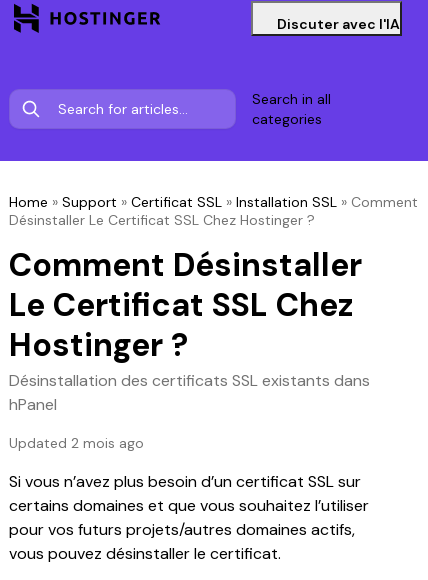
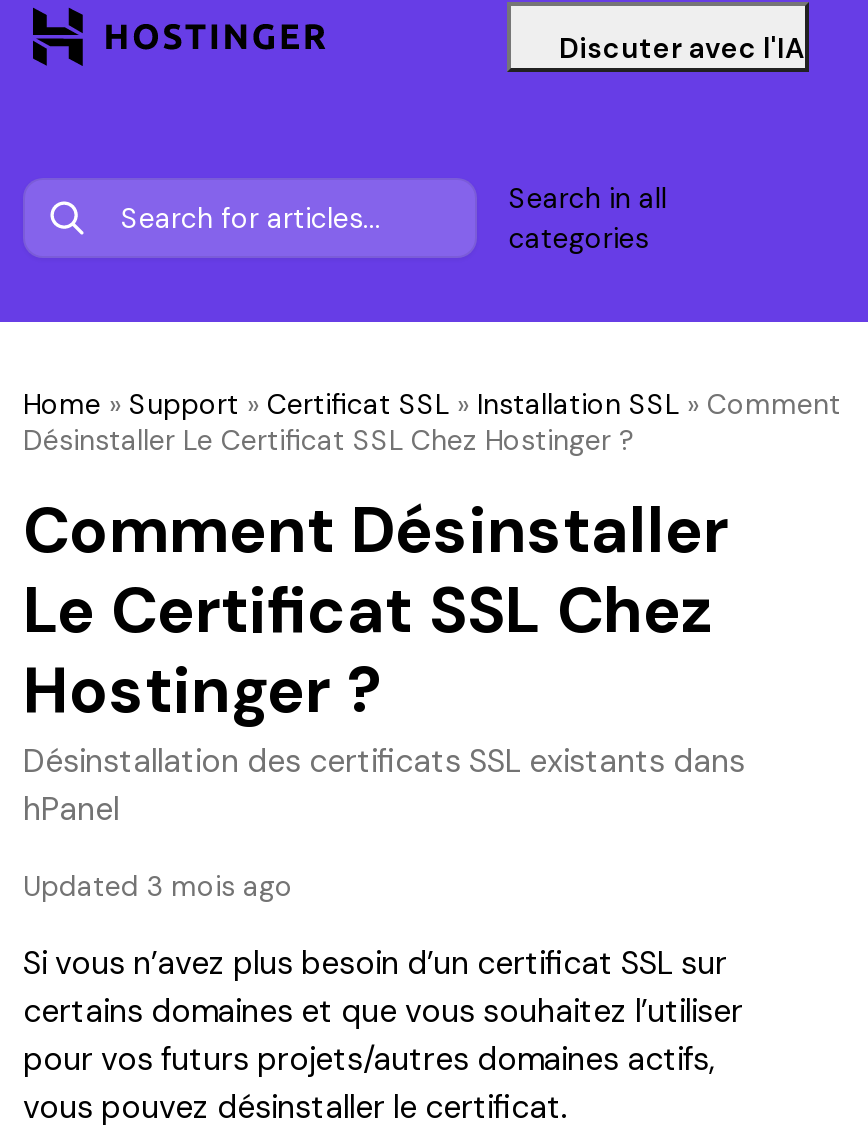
- Updated 2 mois ago
+ Updated 3 mois ago
